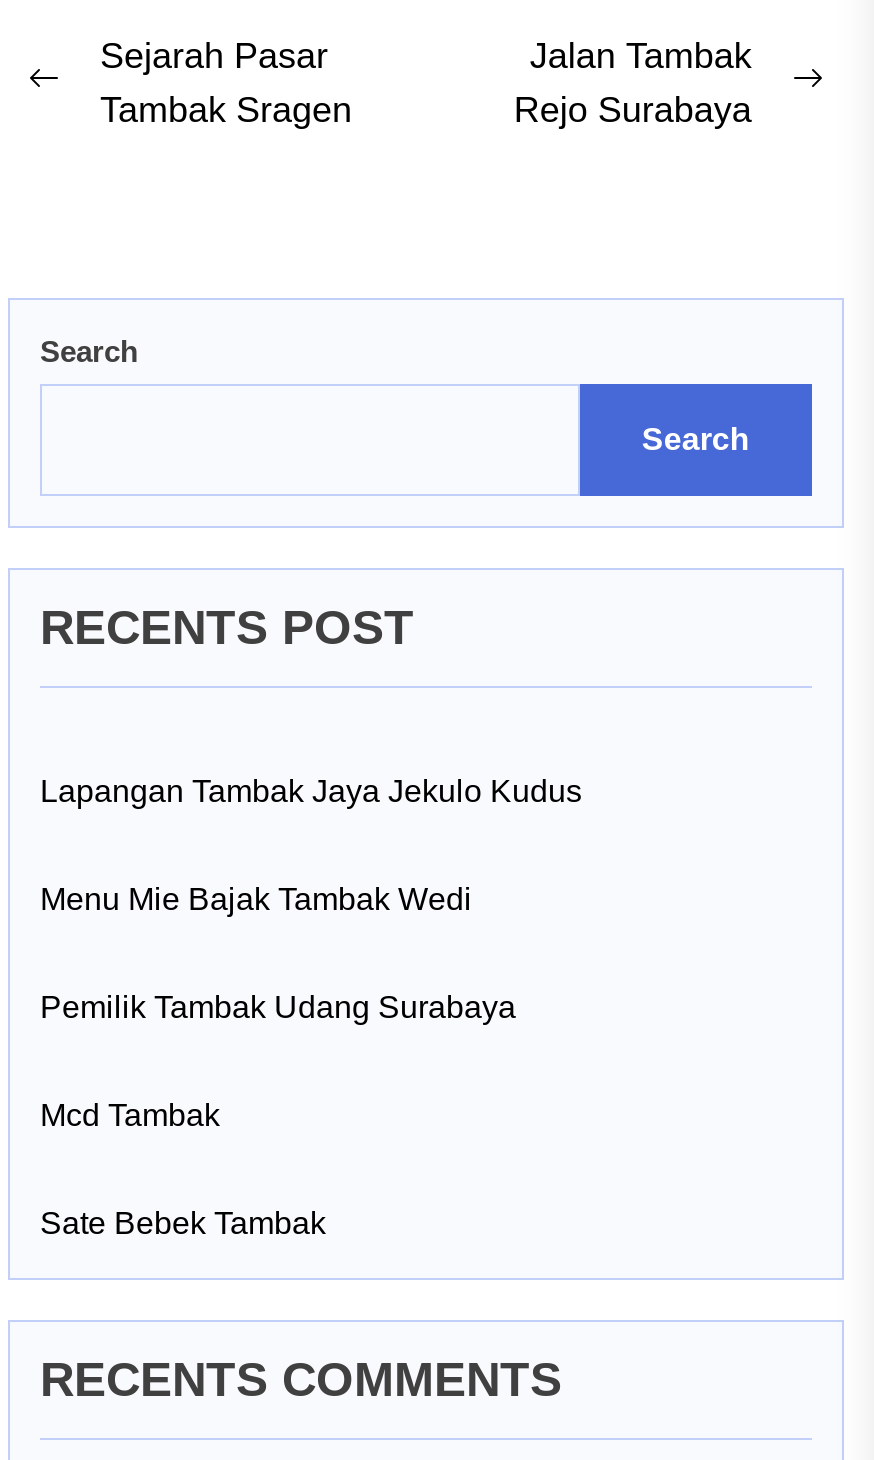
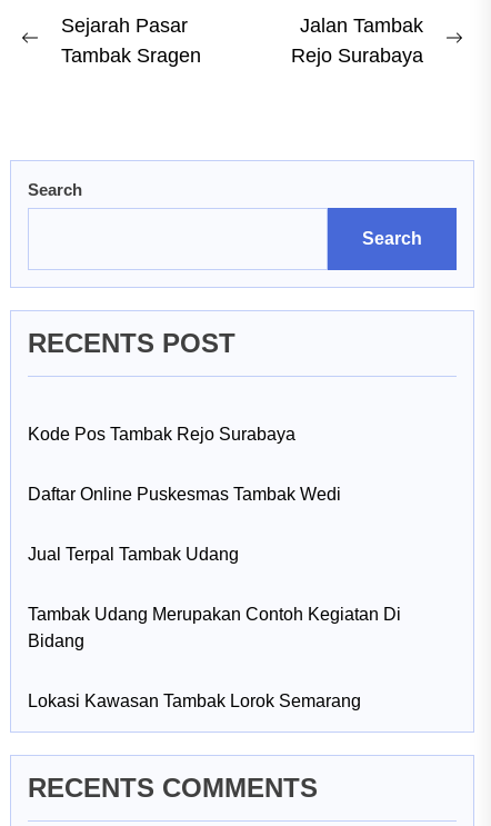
- Lapangan Tambak Jaya Jekulo Kudus
+ Kode Pos Tambak Rejo Surabaya

- Menu Mie Bajak Tambak Wedi
+ Daftar Online Puskesmas Tambak Wedi

- Pemilik Tambak Udang Surabaya
+ Jual Terpal Tambak Udang

- Mcd Tambak
+ Tambak Udang Merupakan Contoh Kegiatan Di
+ Bidang

- Sate Bebek Tambak
+ Lokasi Kawasan Tambak Lorok Semarang
